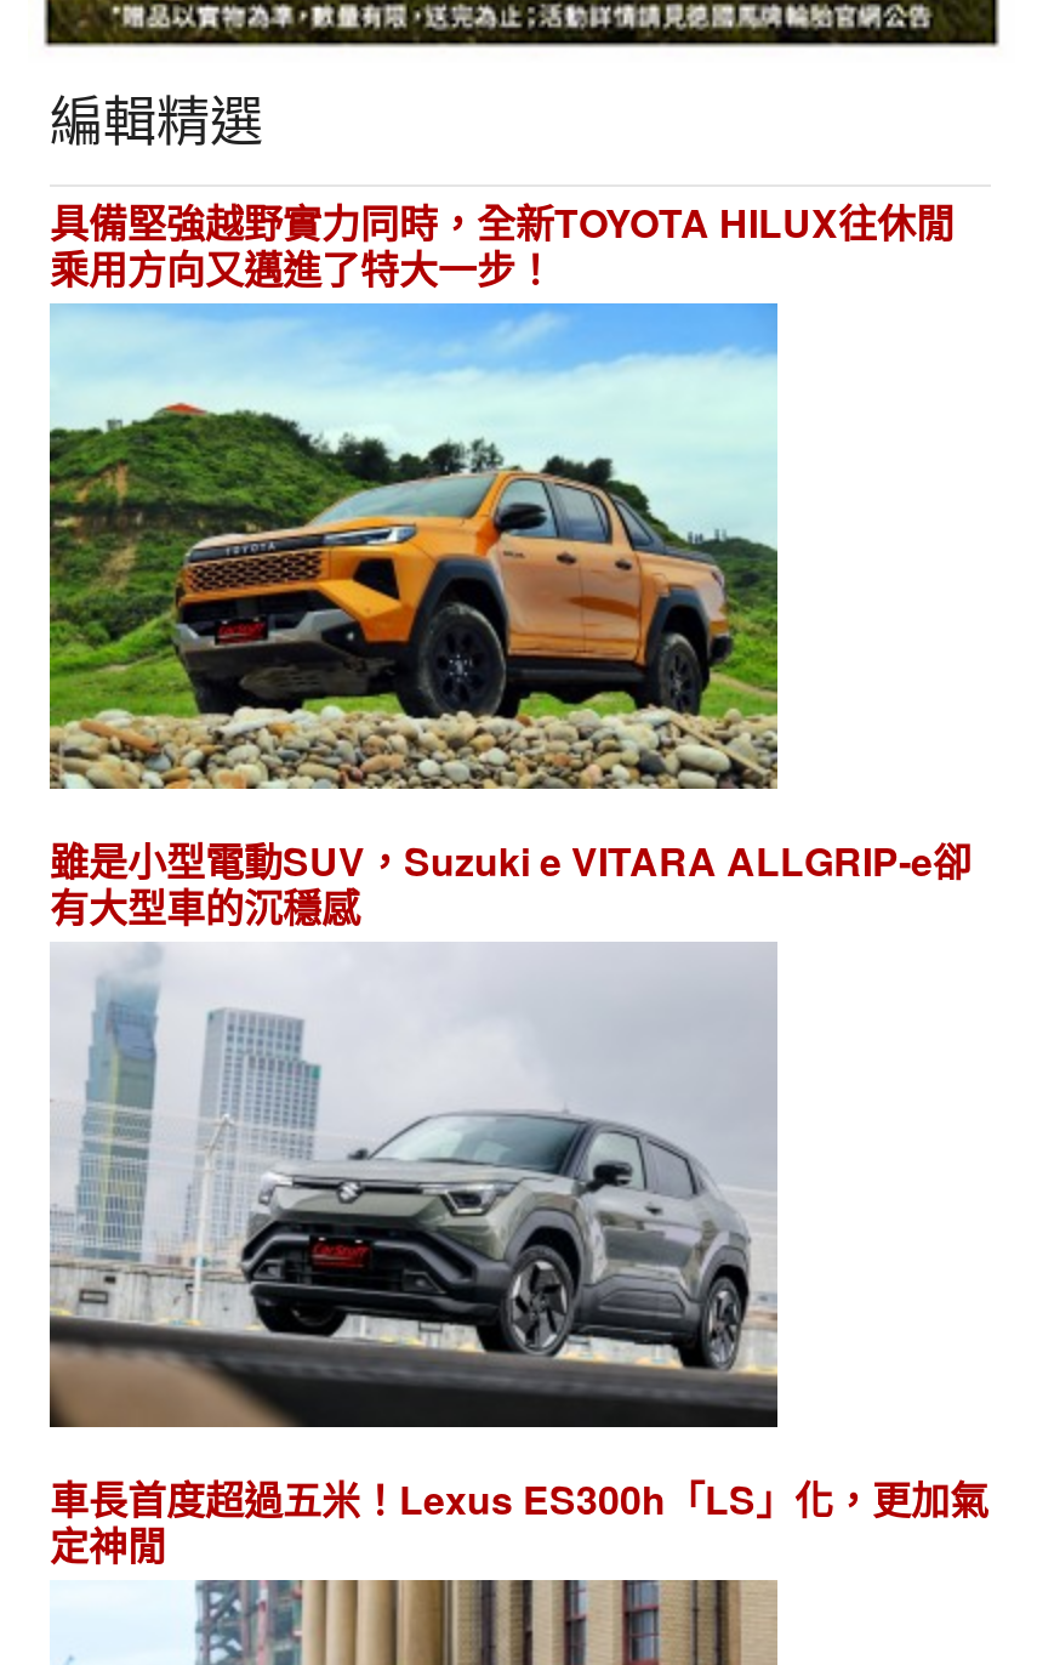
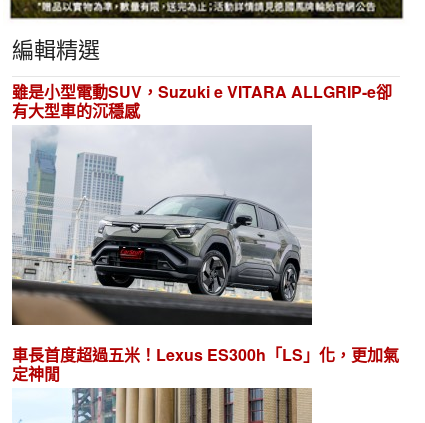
- 具備堅強越野實力同時，全新TOYOTA HILUX往休閒
- 乘用方向又邁進了特大一步！

- [image]
